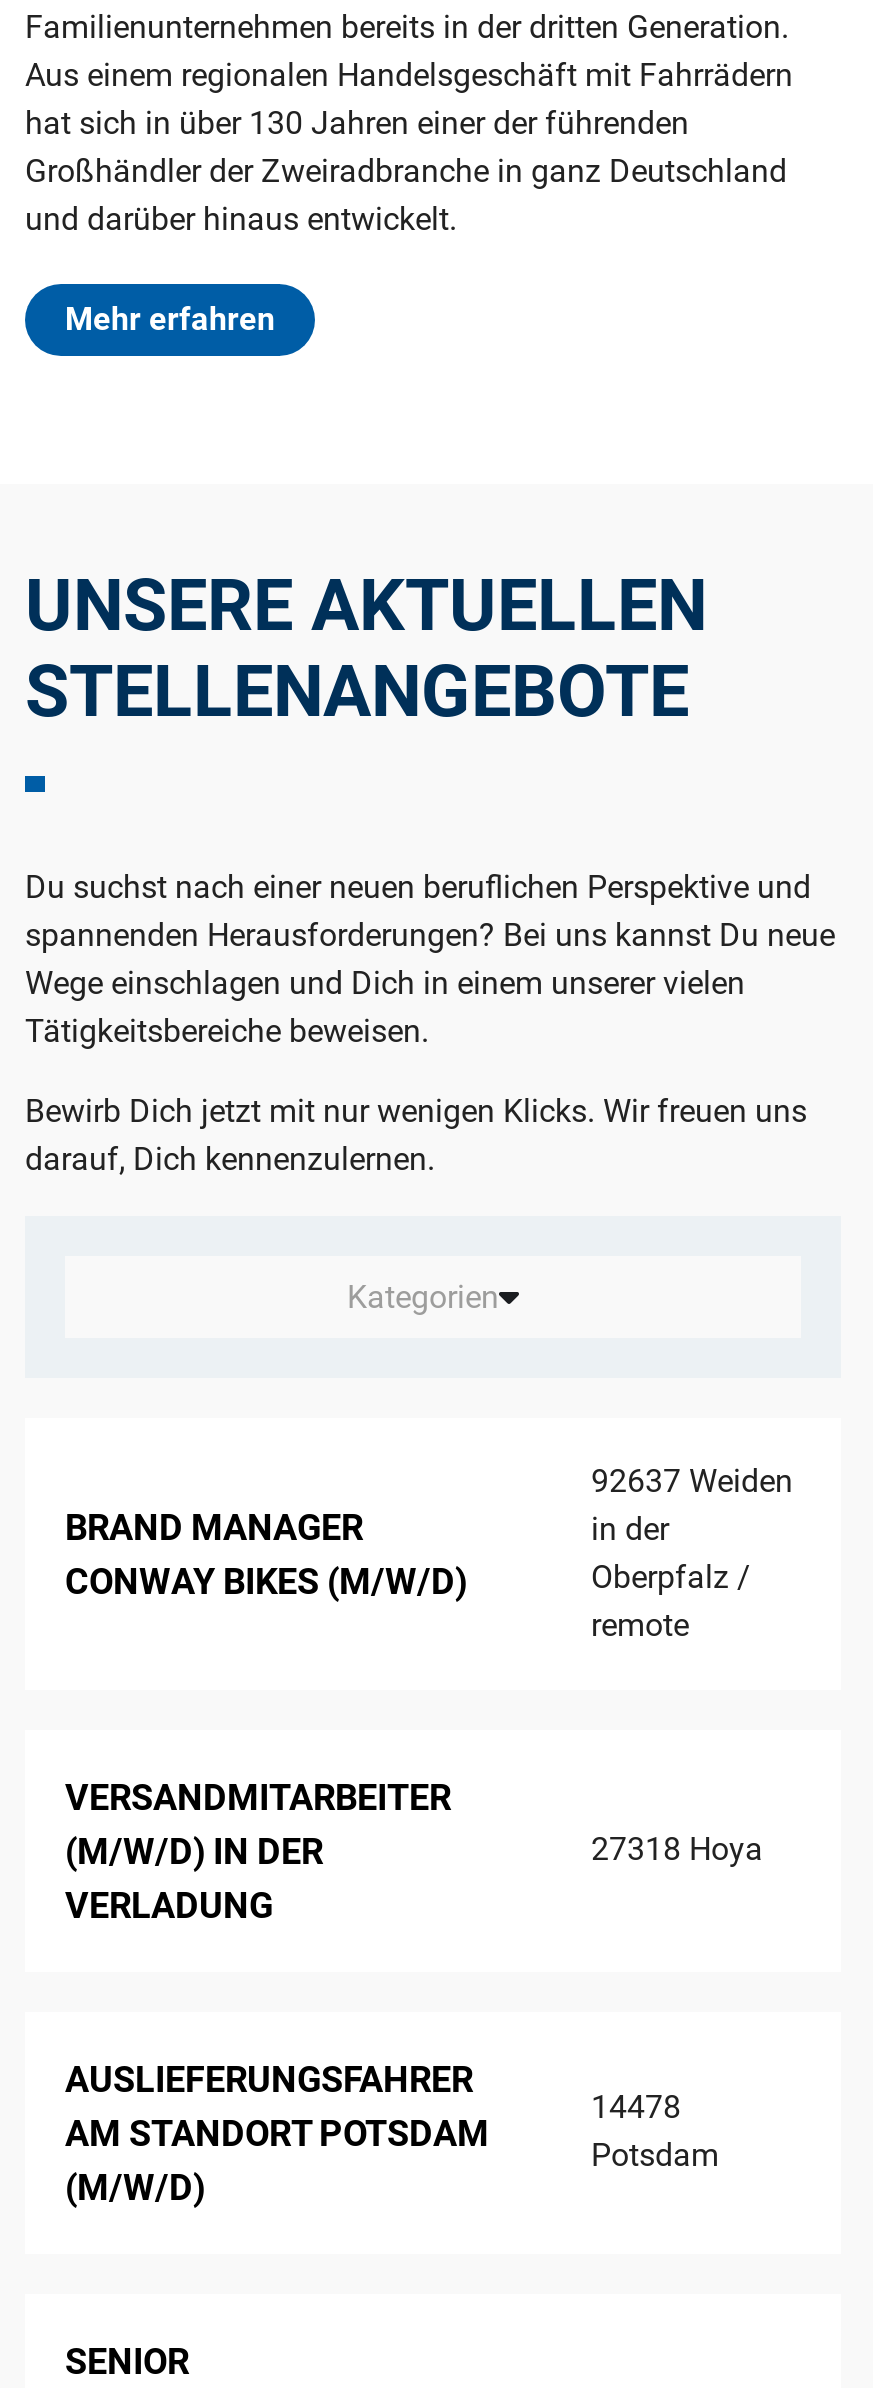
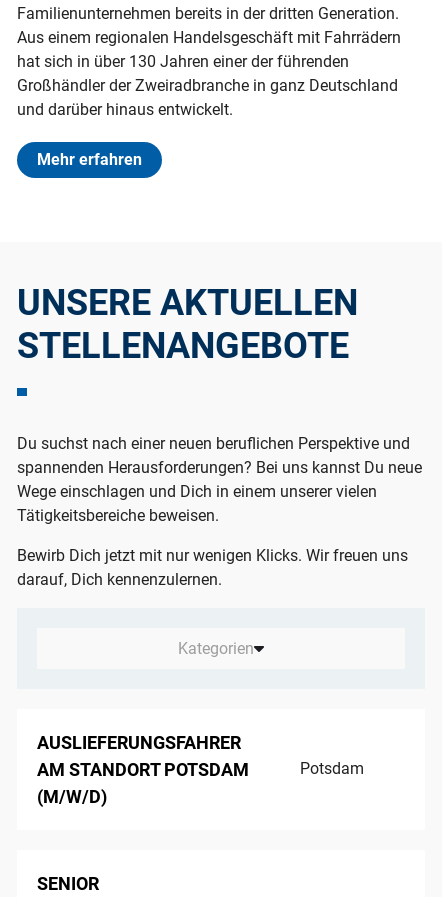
- 92637 Weiden
- in der
- Oberpfalz /
- remote

- BRAND MANAGER
- CONWAY BIKES (M/W/D)

- VERSANDMITARBEITER
- (M/W/D) IN DER
- VERLADUNG

- 27318 Hoya

- 14478
